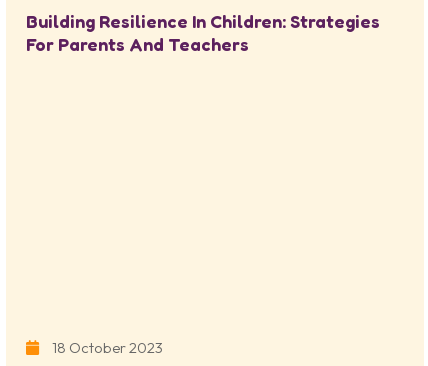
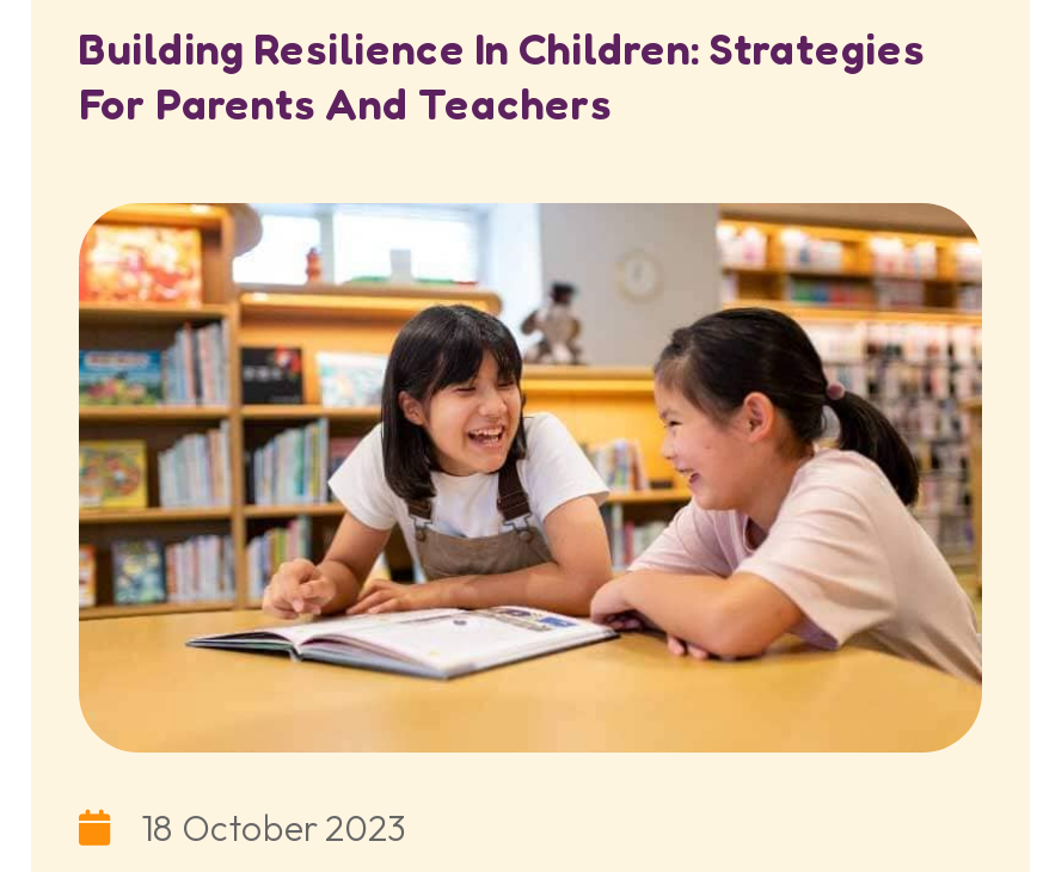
+ [image]
